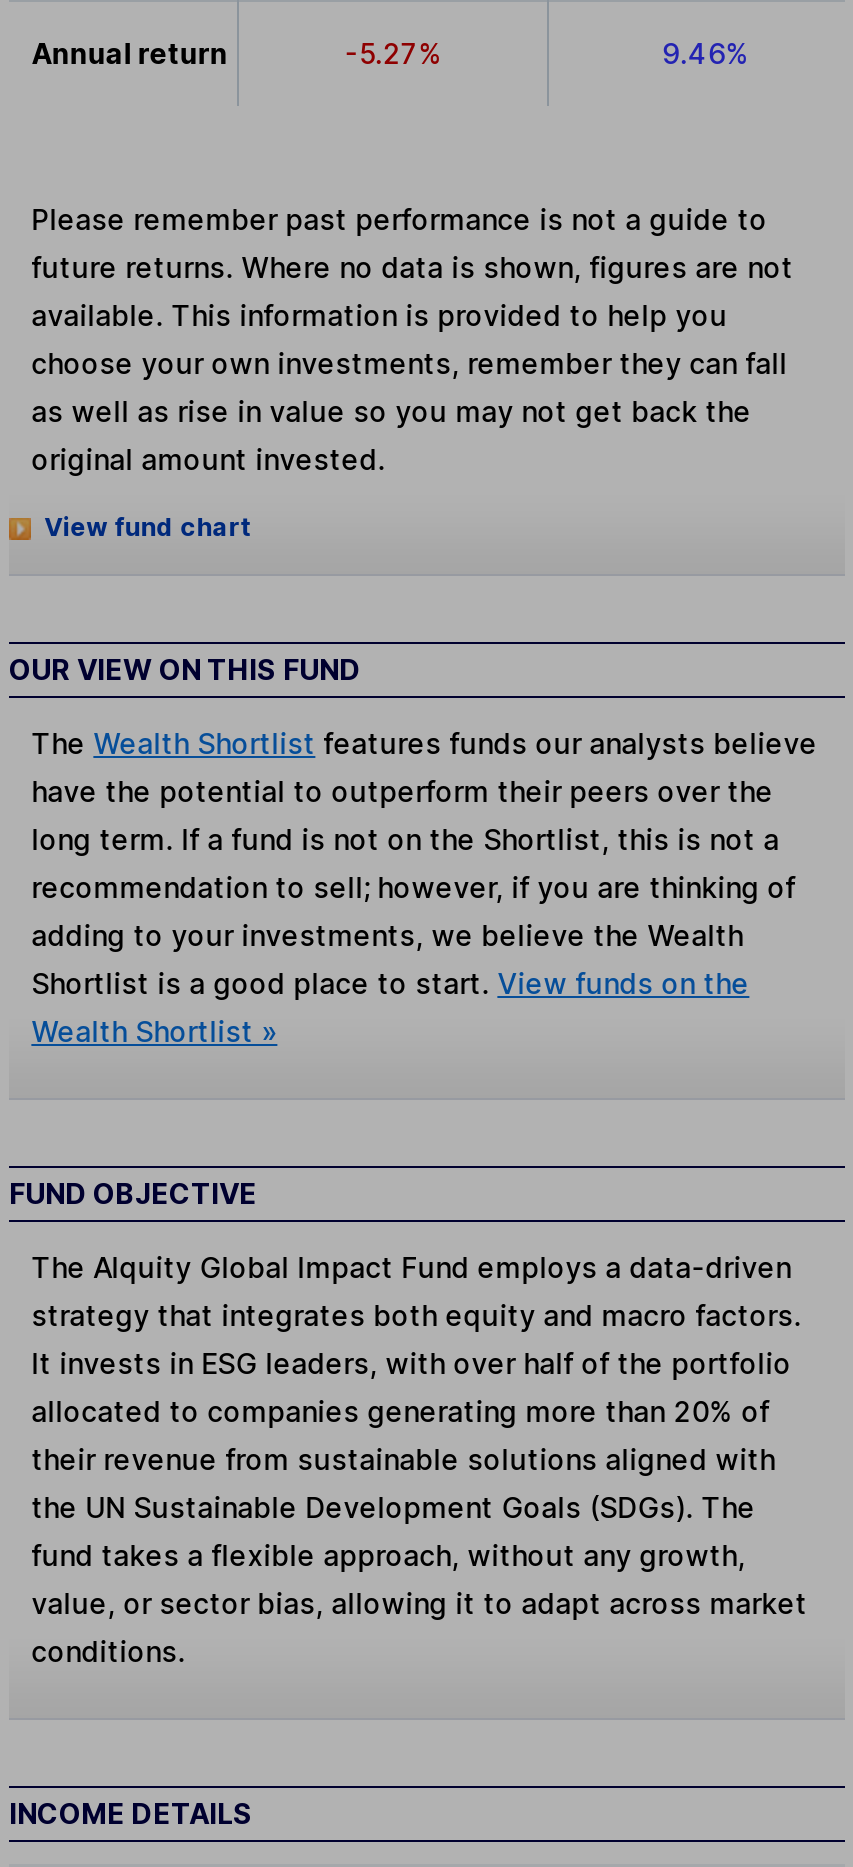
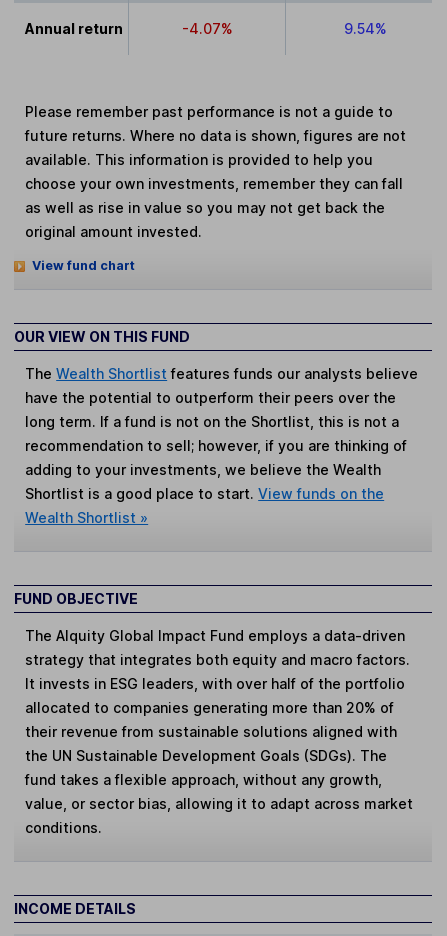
- -5.27%
+ -4.07%

- 9.46%
+ 9.54%
